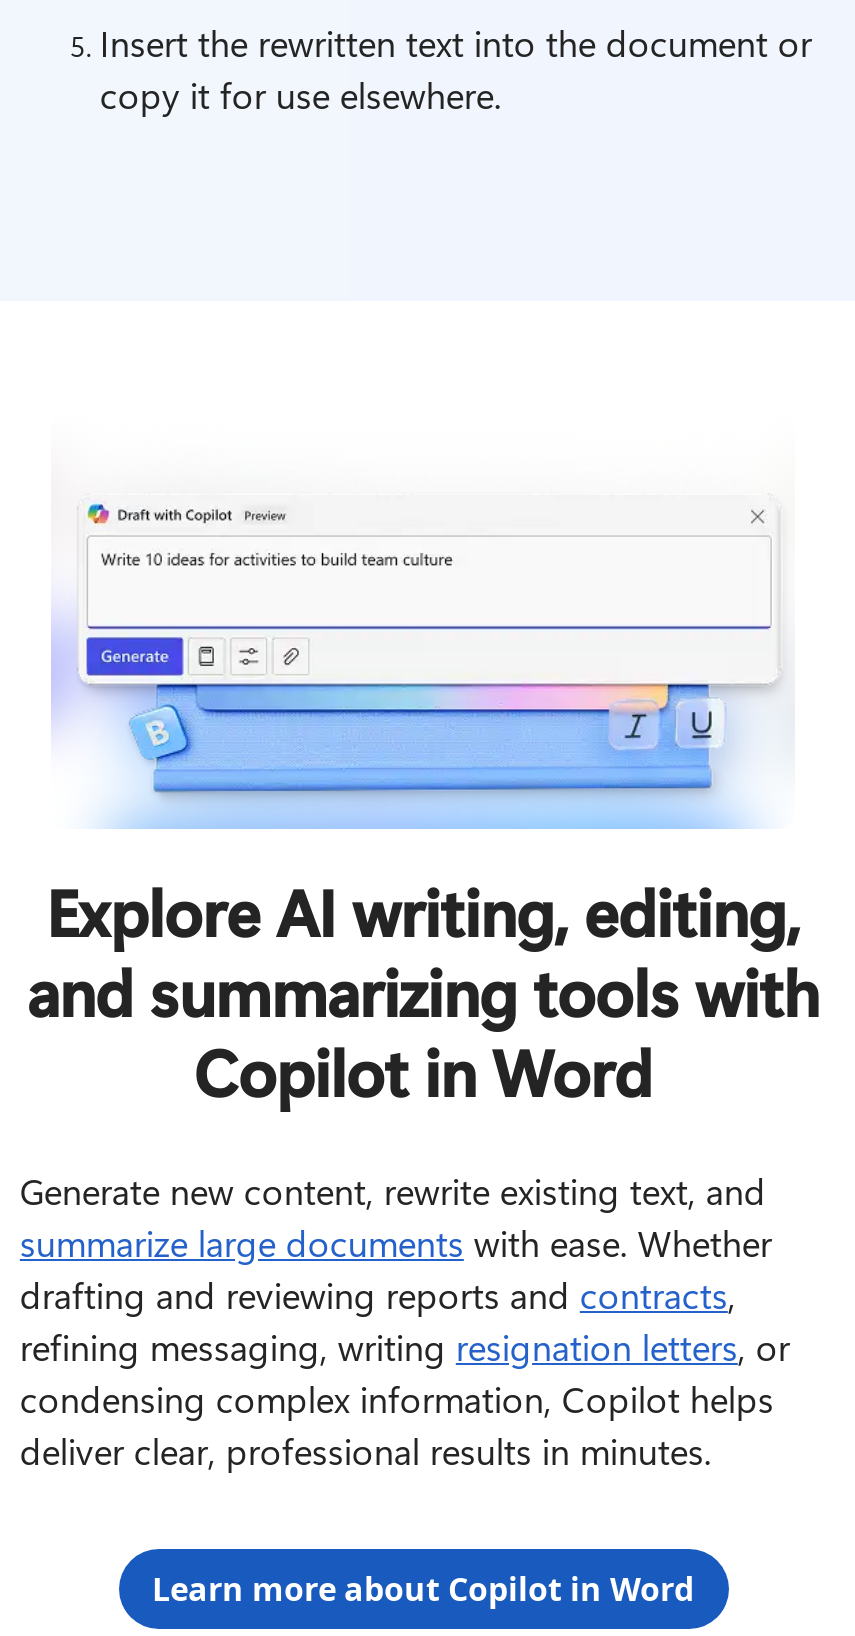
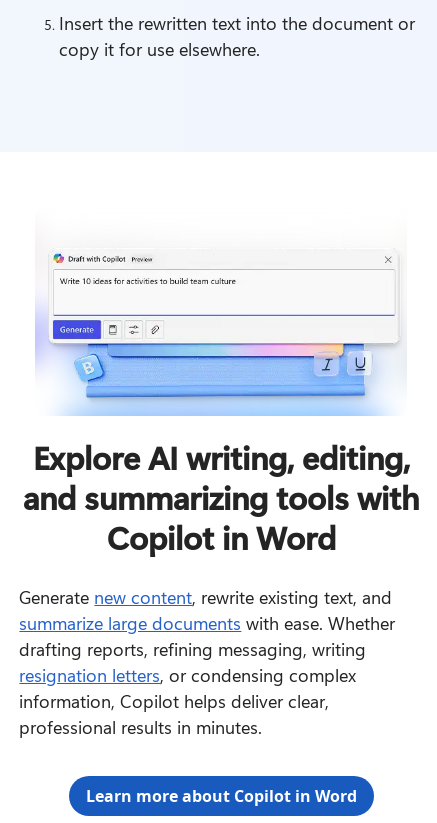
- drafting and reviewing reports and contracts,
- refining messaging, writing resignation letters, or
- condensing complex information, Copilot helps
- deliver clear, professional results in minutes.
+ drafting reports, refining messaging, writing
+ resignation letters, or condensing complex
+ information, Copilot helps deliver clear,
+ professional results in minutes.
